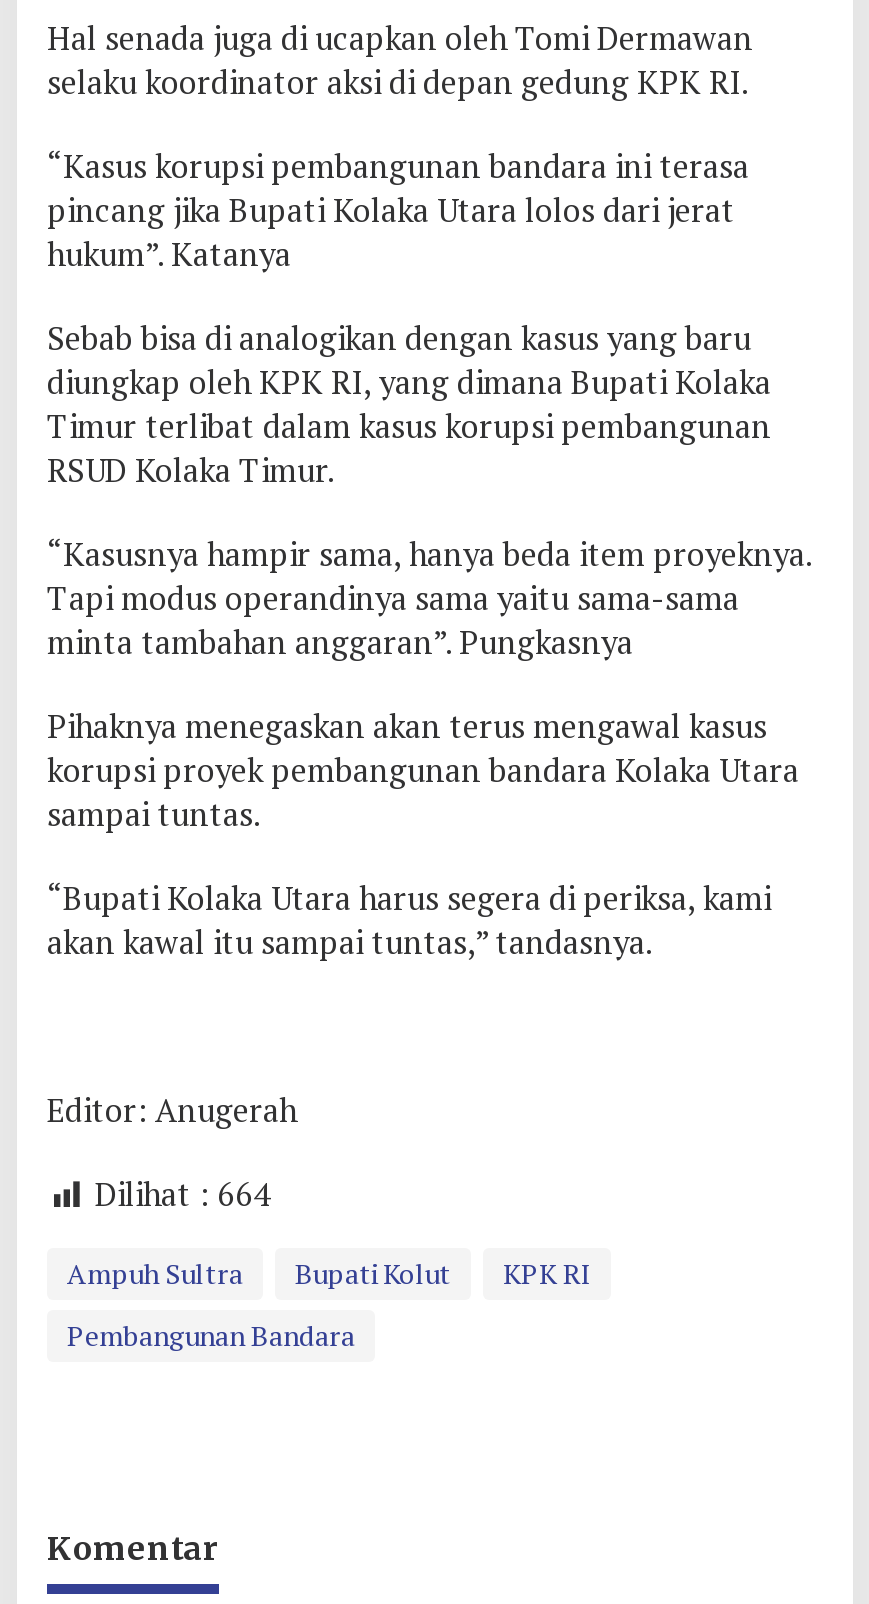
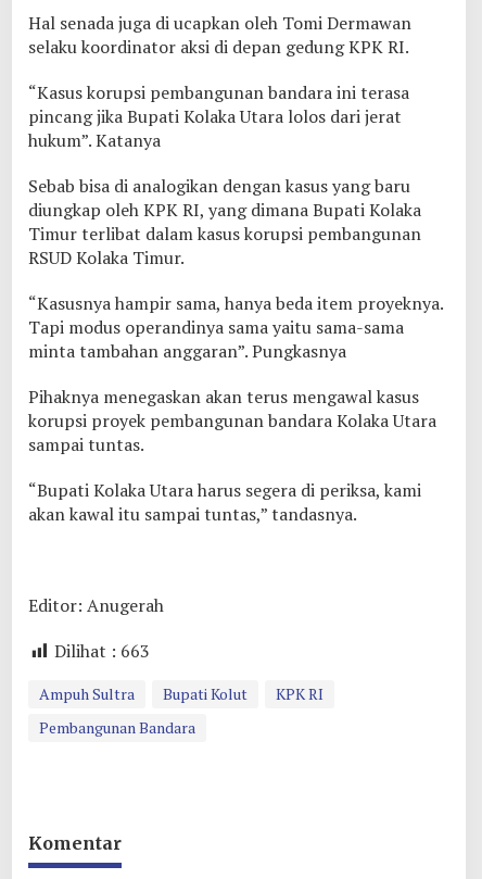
- Dilihat : 664
+ Dilihat : 663
